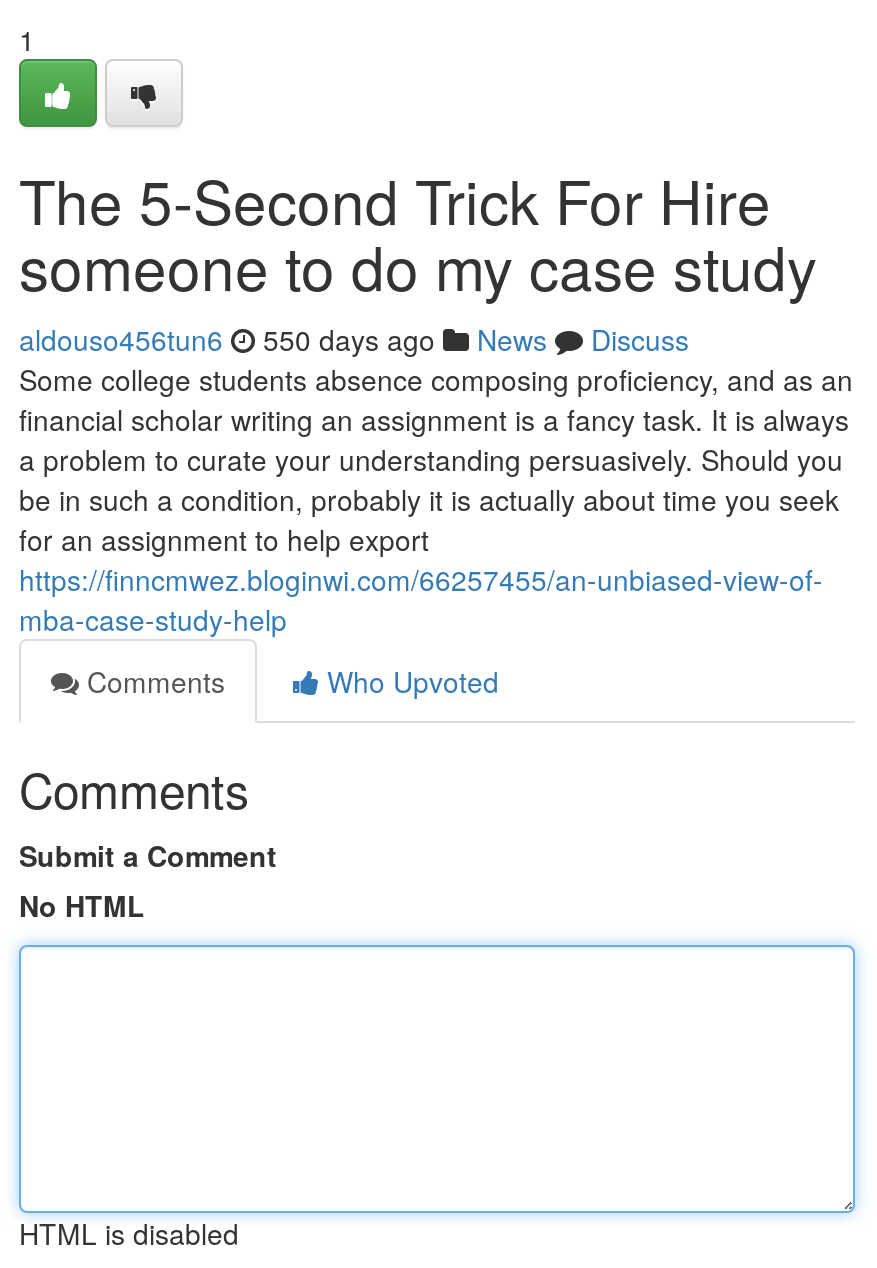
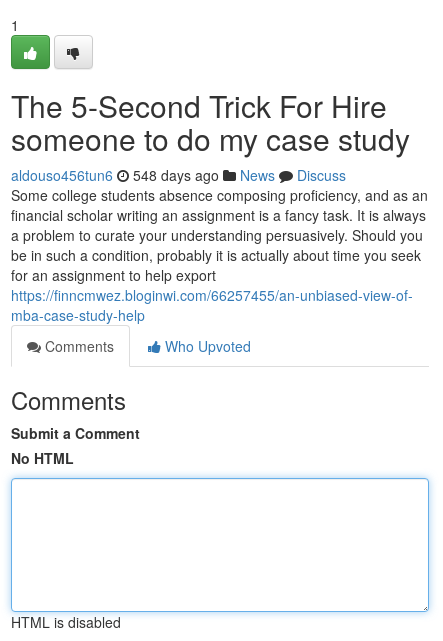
- aldouso456tun6 550 days ago News Discuss
+ aldouso456tun6 548 days ago News Discuss
